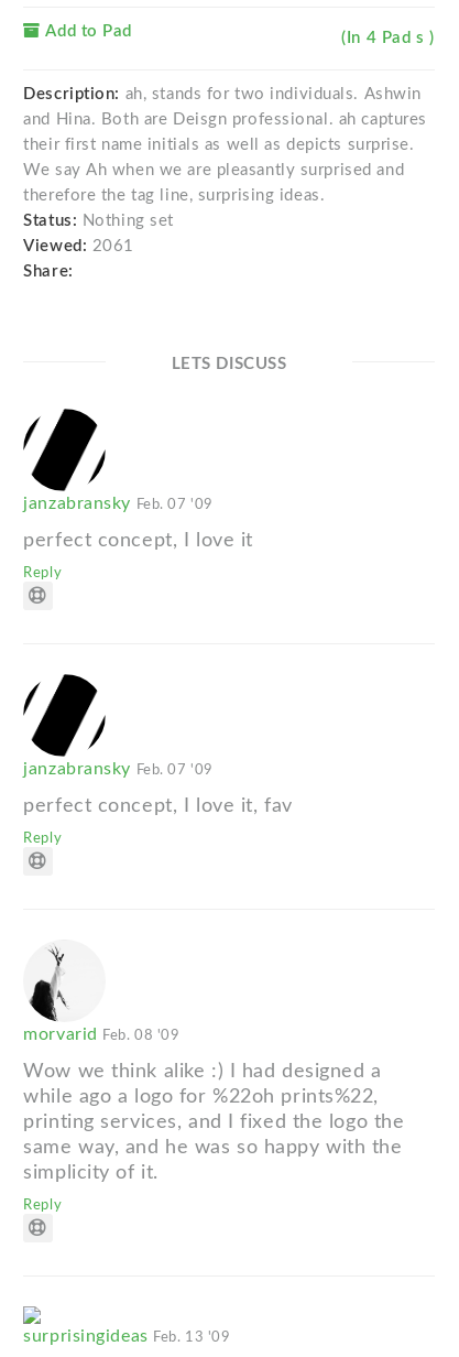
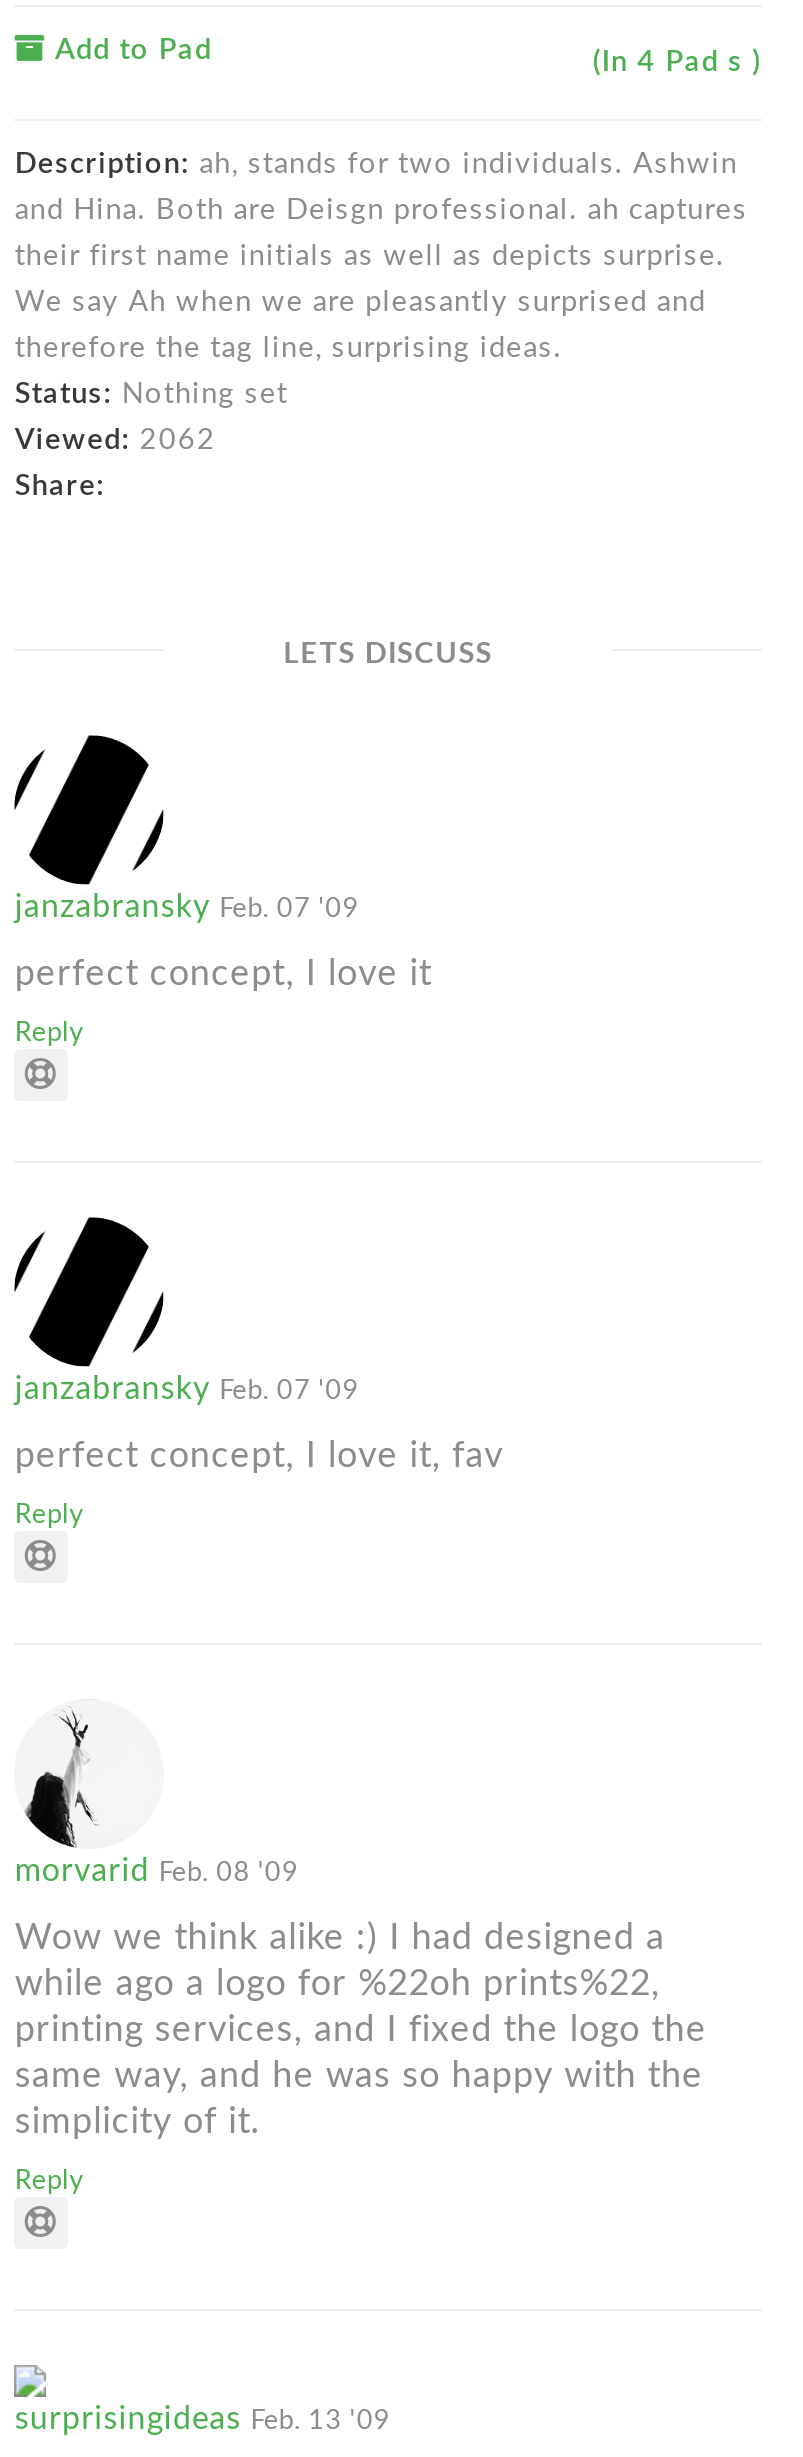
- Viewed: 2061
+ Viewed: 2062
